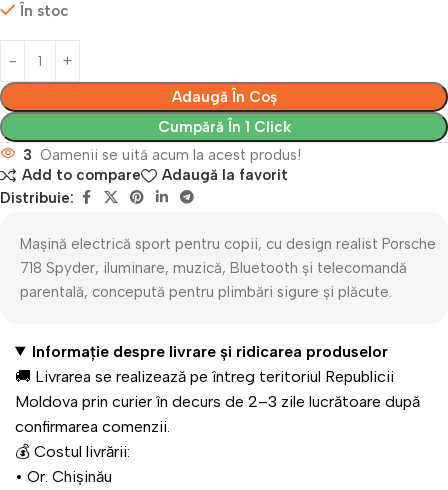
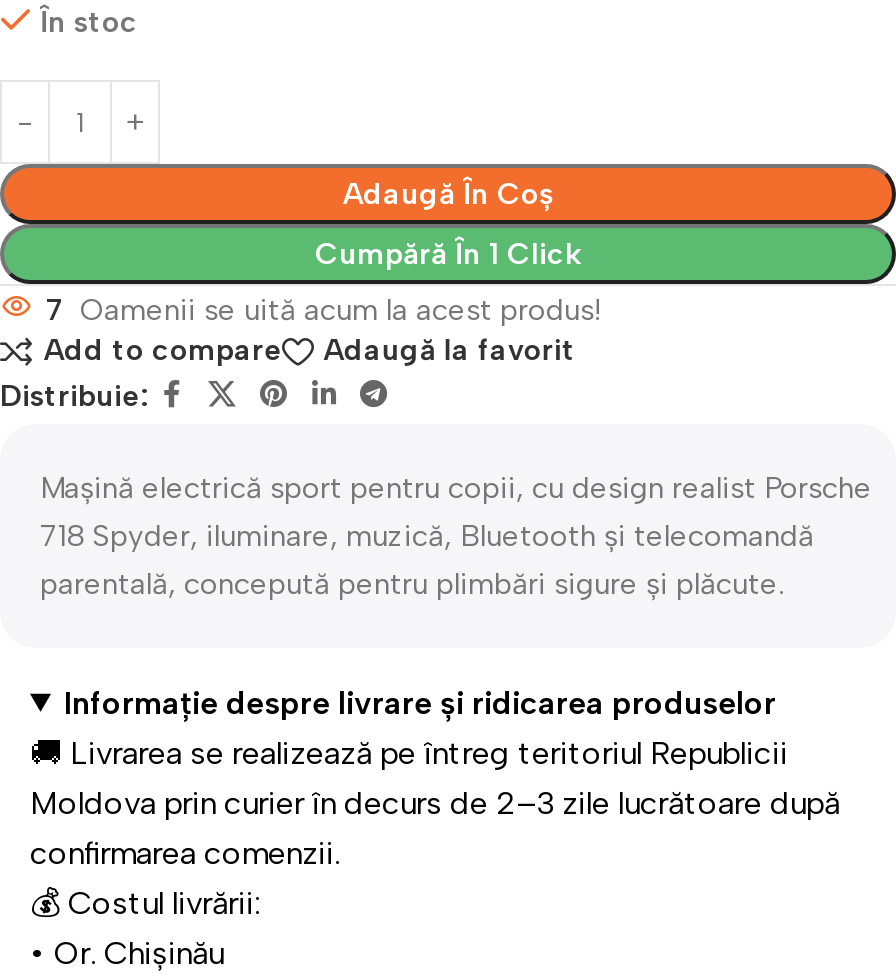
- 3 Oamenii se uită acum la acest produs!
+ 7 Oamenii se uită acum la acest produs!
